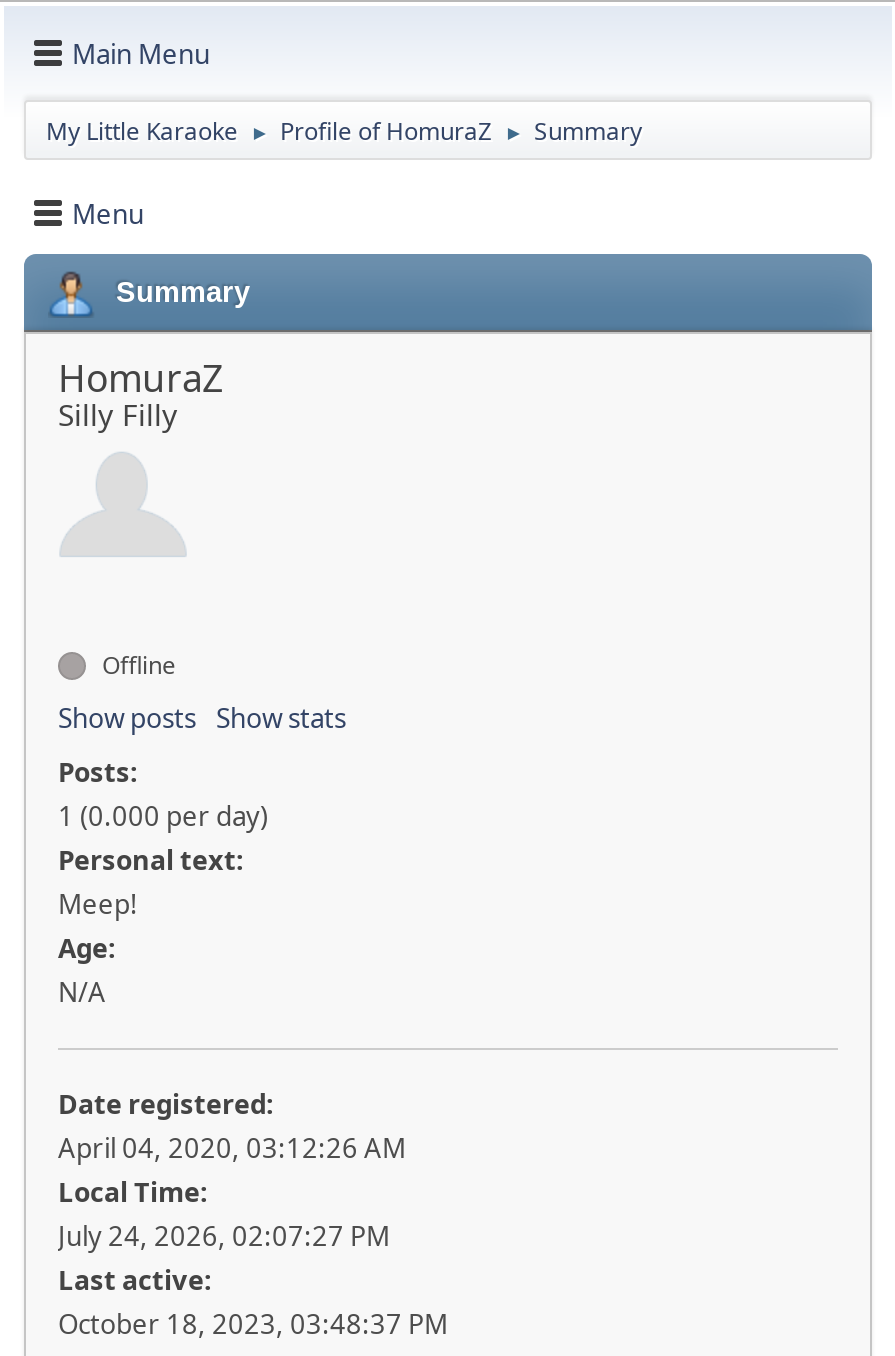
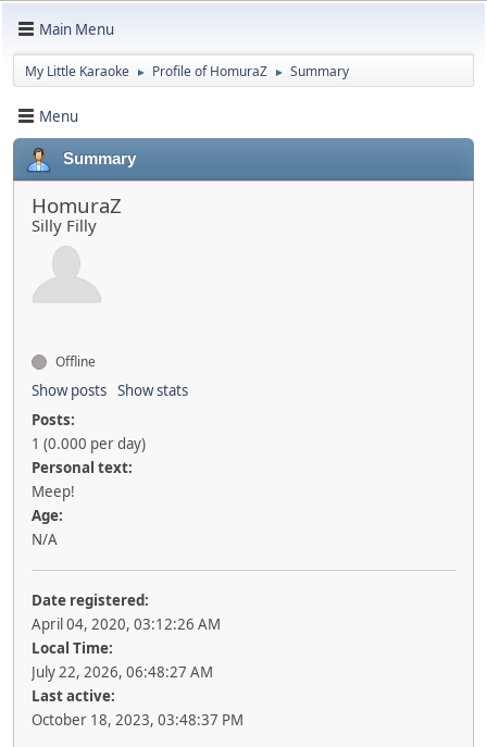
- July 24, 2026, 02:07:27 PM
+ July 22, 2026, 06:48:27 AM
